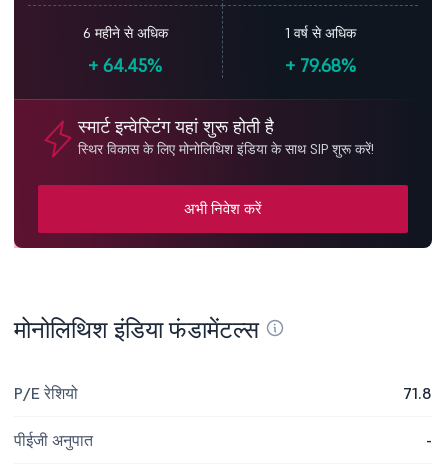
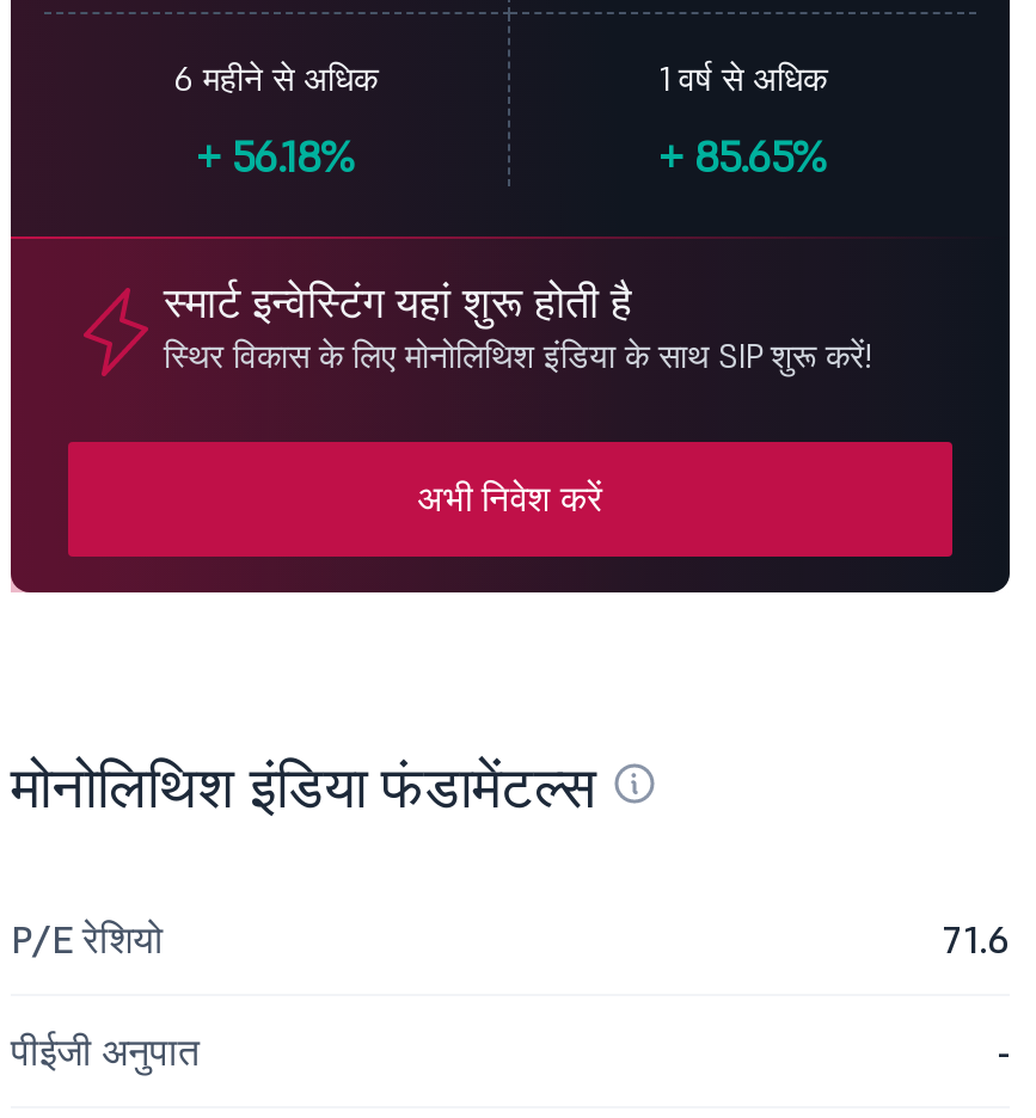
- + 64.45%
+ + 56.18%

- + 79.68%
+ + 85.65%

- 71.8
+ 71.6
